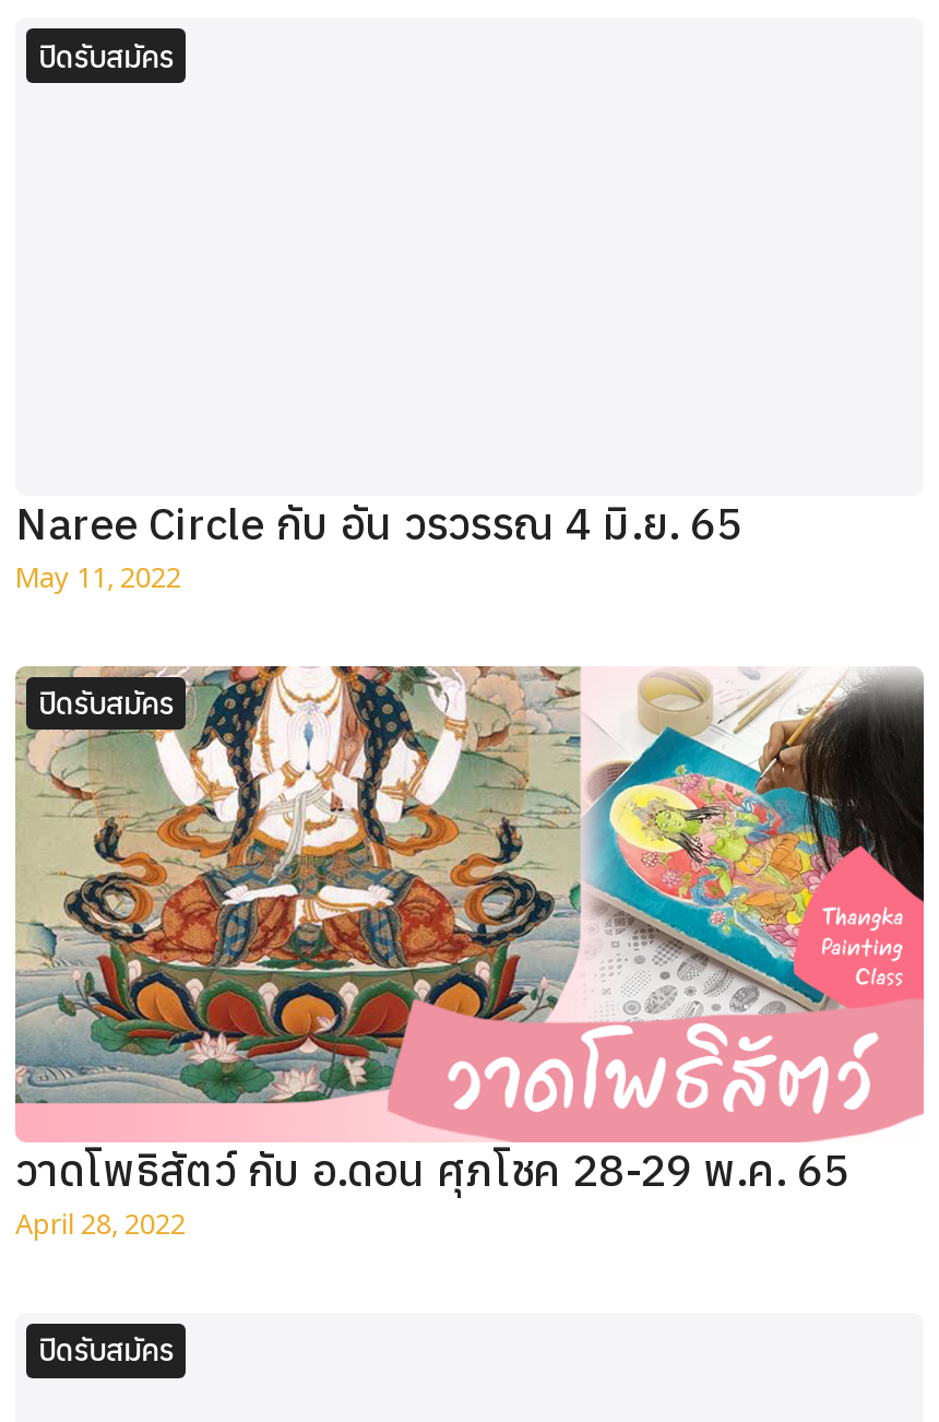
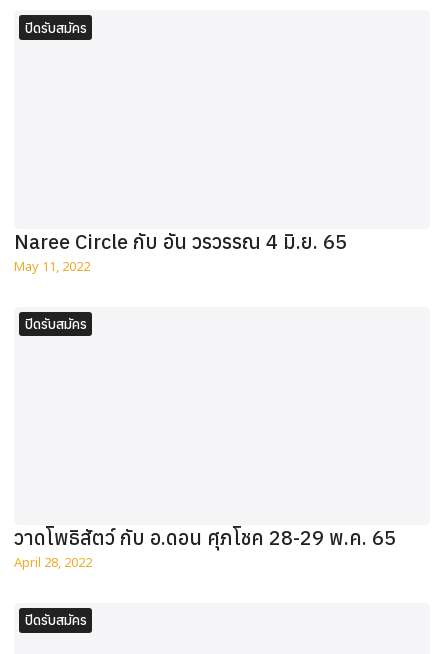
- [image]
